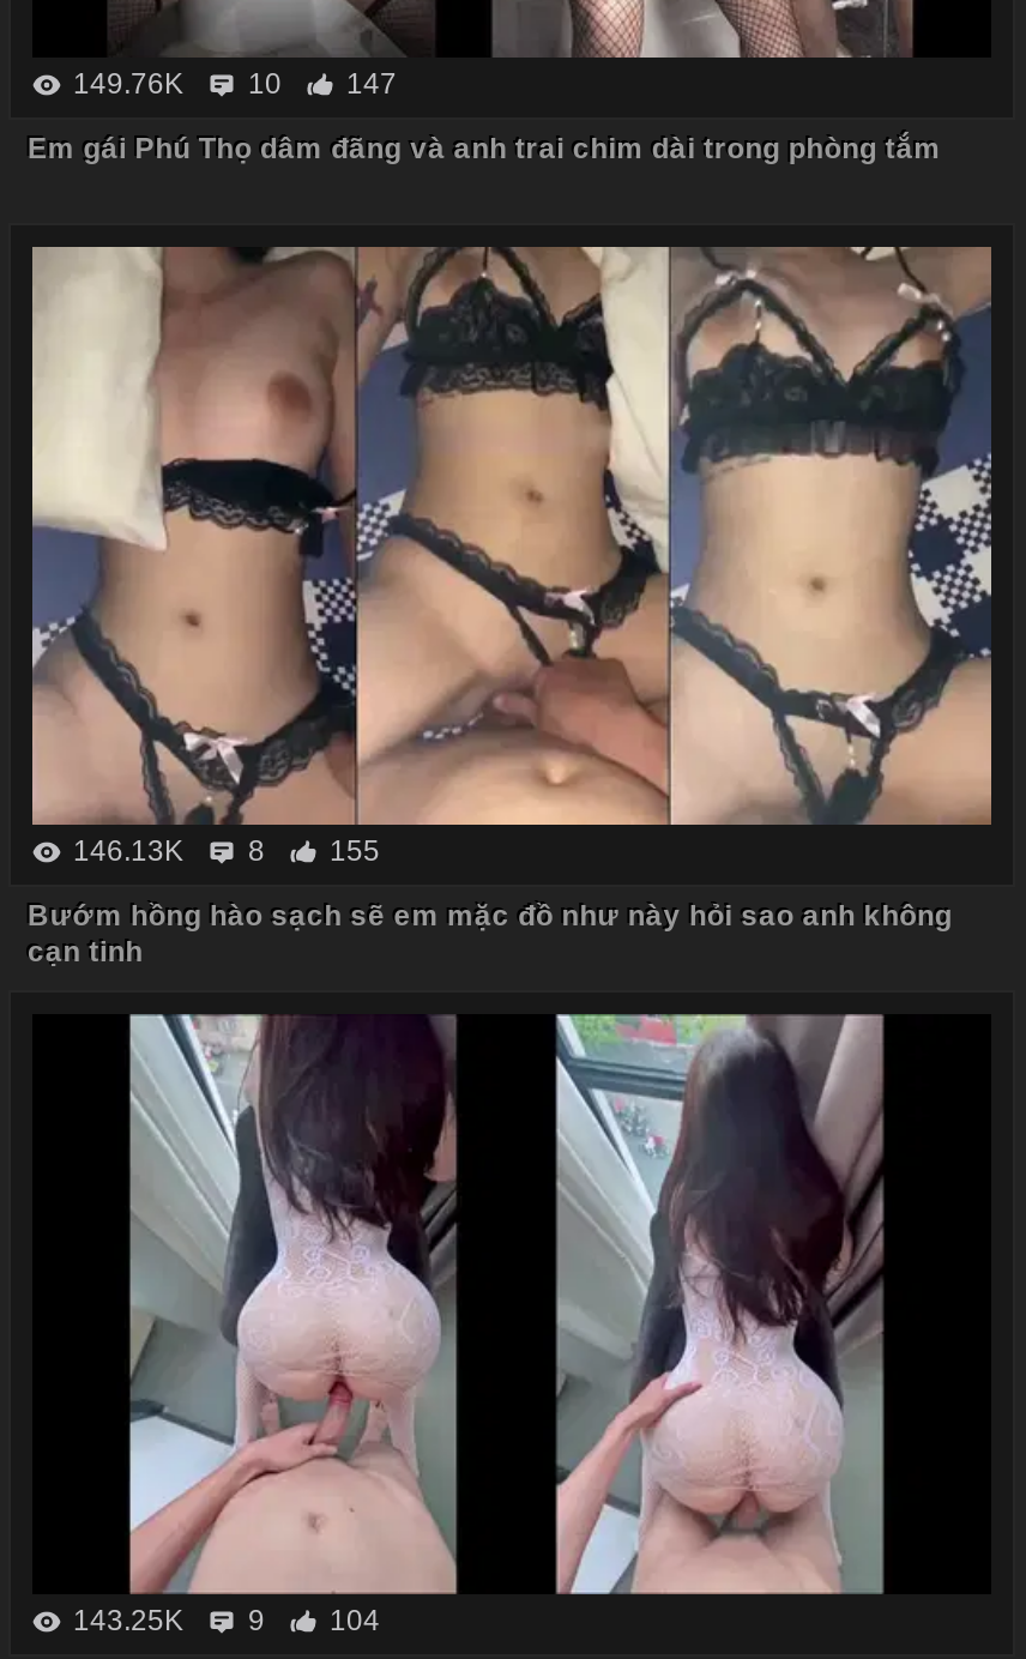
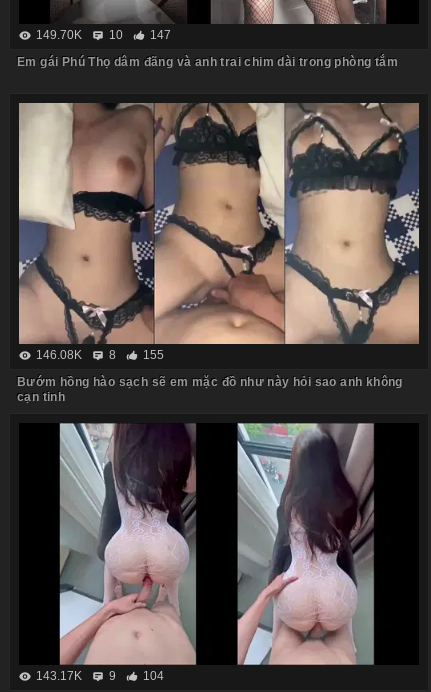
- 149.76K 10 147
+ 149.70K 10 147

- 146.13K 8 155
+ 146.08K 8 155

- 143.25K 9 104
+ 143.17K 9 104
